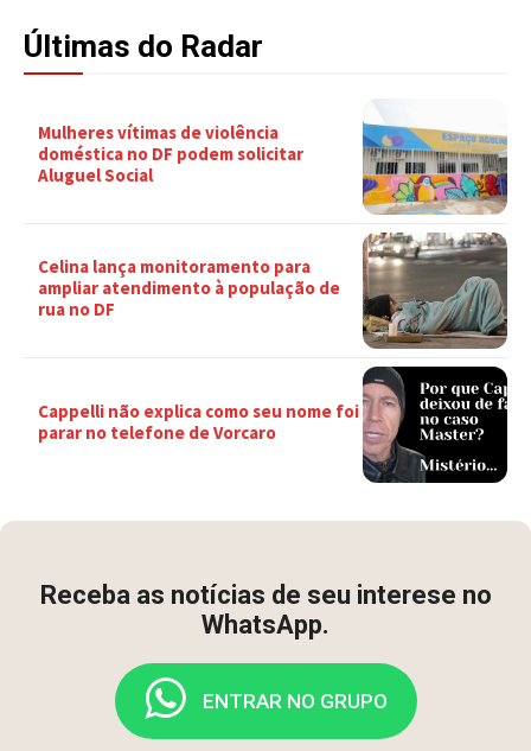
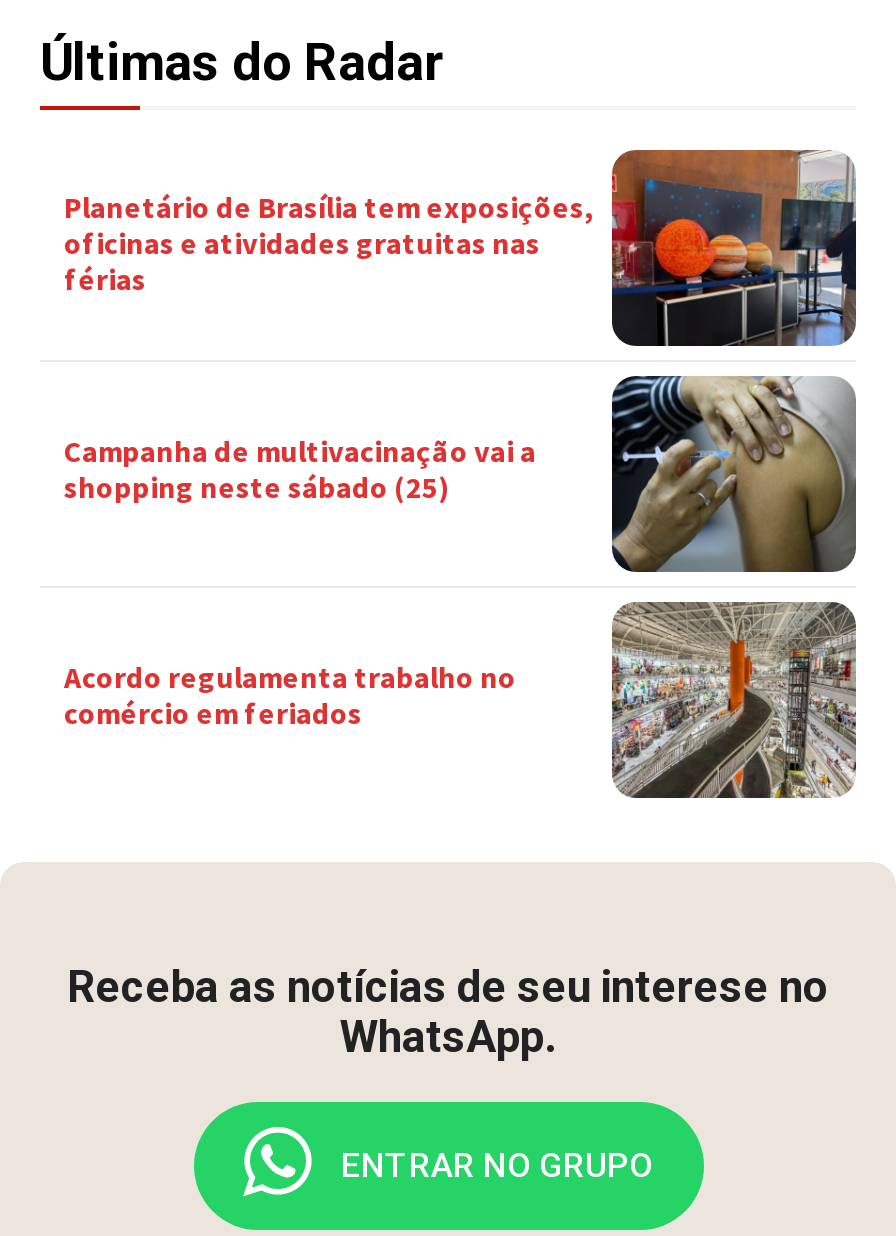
- [image]
+ [image]

- Mulheres vítimas de violência
- doméstica no DF podem solicitar
- Aluguel Social
+ Planetário de Brasília tem exposições,
+ oficinas e atividades gratuitas nas
+ férias

- [image]
- Celina lança monitoramento para
- ampliar atendimento à população de
- rua no DF
+ [image]
+ Campanha de multivacinação vai a
+ shopping neste sábado (25)

- [image]
+ [image]

- Cappelli não explica como seu nome foi
- parar no telefone de Vorcaro
+ Acordo regulamenta trabalho no
+ comércio em feriados
